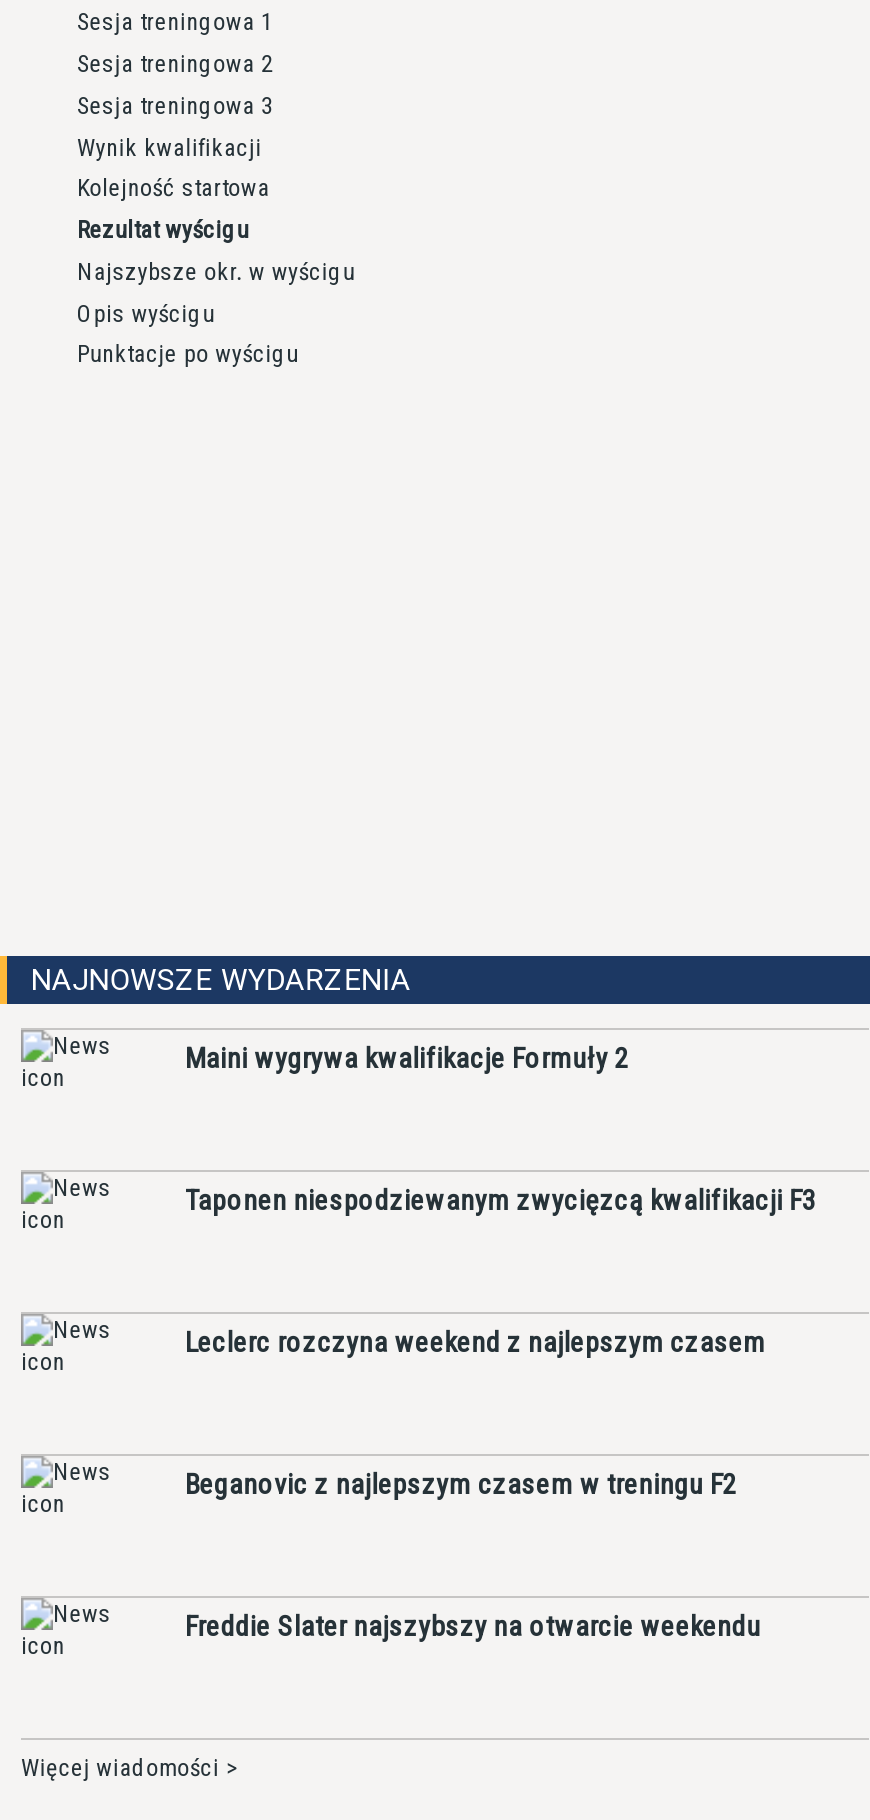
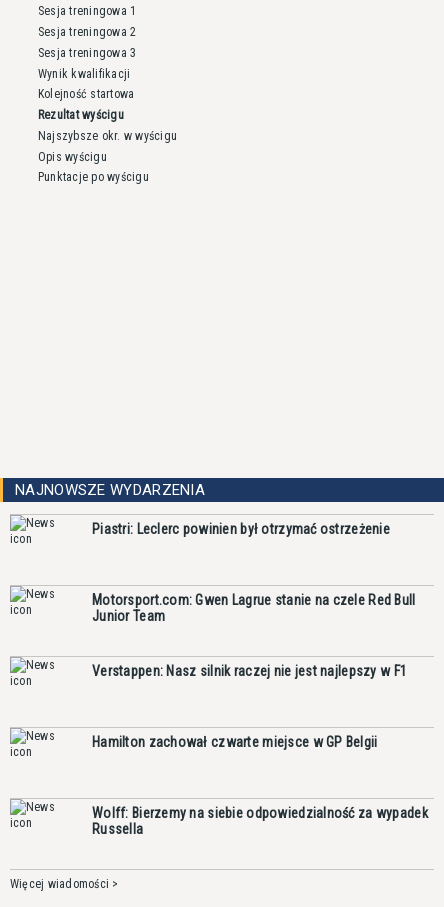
- Maini wygrywa kwalifikacje Formuły 2
+ Piastri: Leclerc powinien był otrzymać ostrzeżenie

- Taponen niespodziewanym zwycięzcą kwalifikacji F3
+ Motorsport.com: Gwen Lagrue stanie na czele Red Bull
+ Junior Team

- Leclerc rozczyna weekend z najlepszym czasem
+ Verstappen: Nasz silnik raczej nie jest najlepszy w F1

- Beganovic z najlepszym czasem w treningu F2
+ Hamilton zachował czwarte miejsce w GP Belgii

- Freddie Slater najszybszy na otwarcie weekendu
+ Wolff: Bierzemy na siebie odpowiedzialność za wypadek
+ Russella
